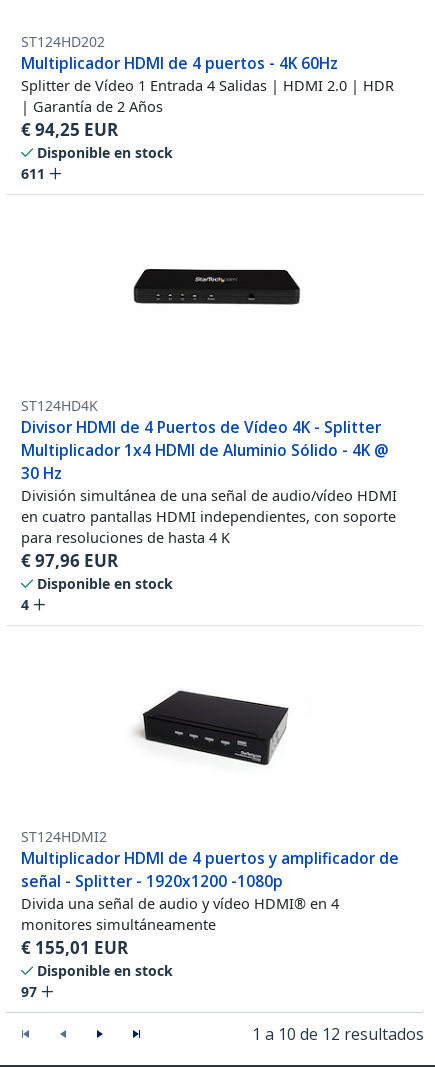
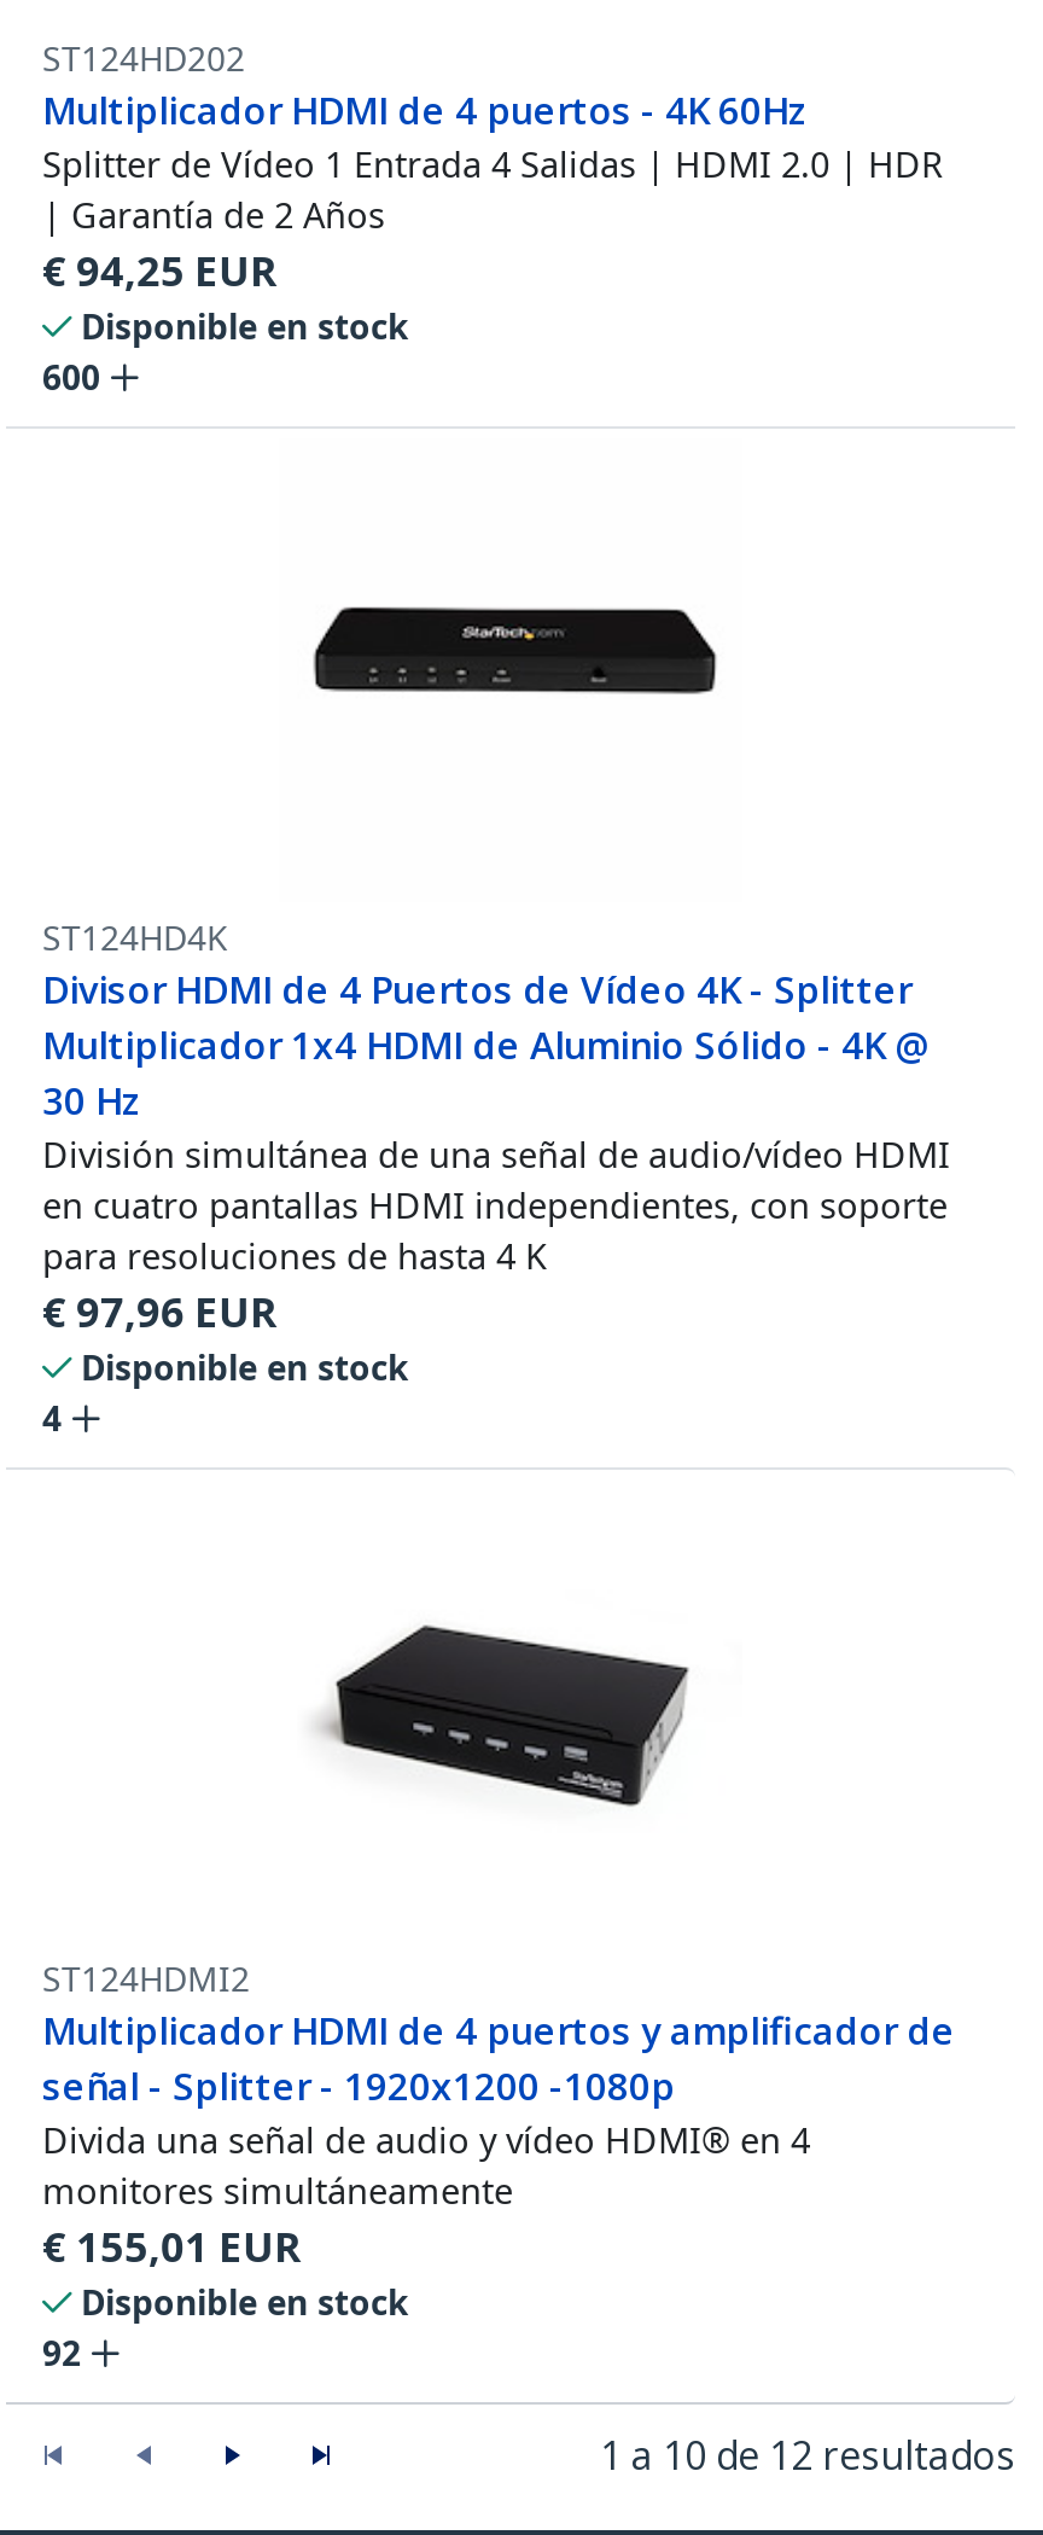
- 611
+ 600

- 97
+ 92
